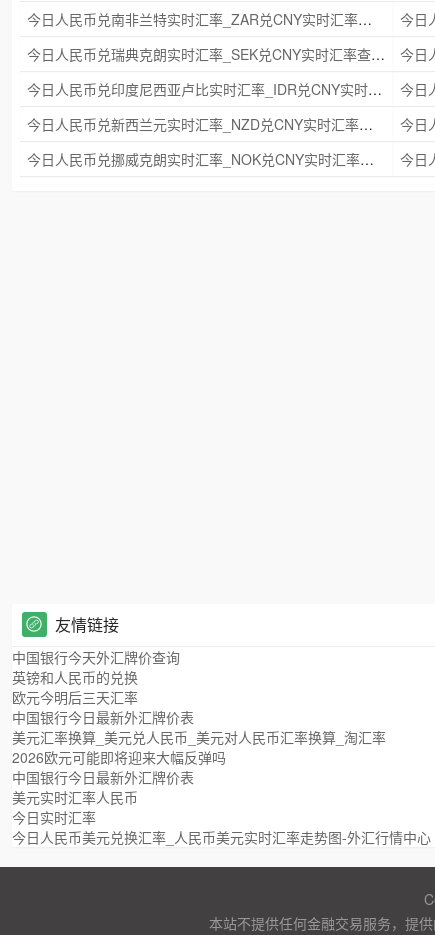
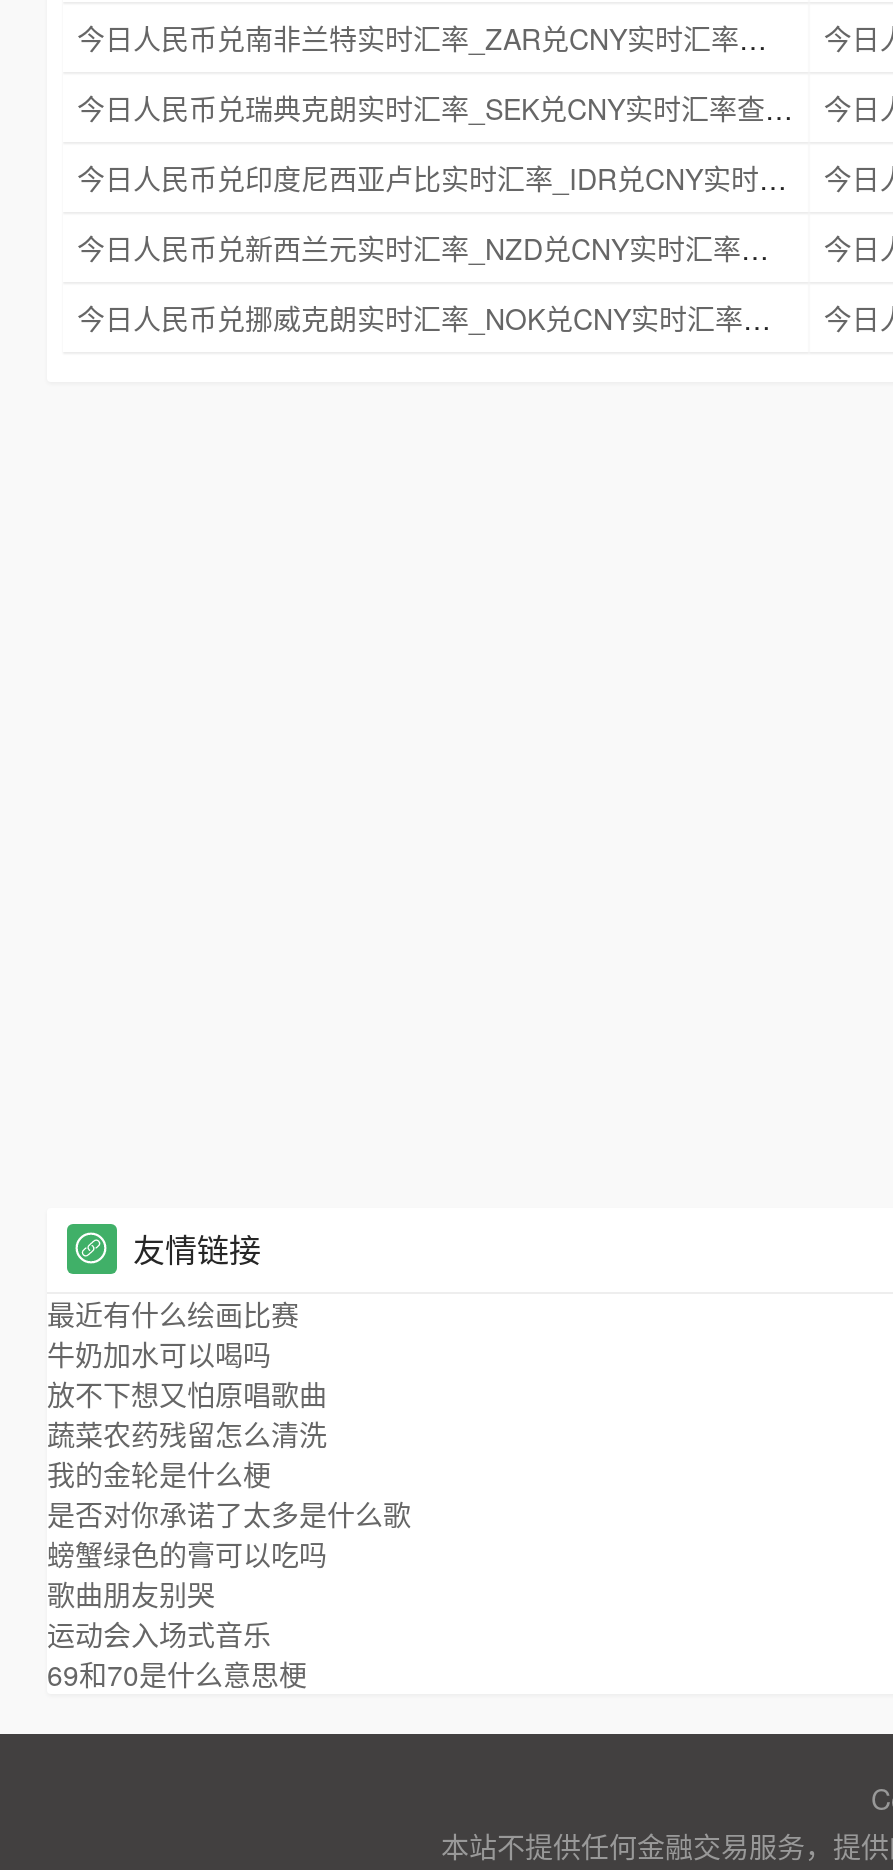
- 中国银行今天外汇牌价查询
- 英镑和人民币的兑换
- 欧元今明后三天汇率
- 中国银行今日最新外汇牌价表
- 美元汇率换算_美元兑人民币_美元对人民币汇率换算_淘汇率
- 2026欧元可能即将迎来大幅反弹吗
- 中国银行今日最新外汇牌价表
- 美元实时汇率人民币
- 今日实时汇率
- 今日人民币美元兑换汇率_人民币美元实时汇率走势图-外汇行情中心
+ 最近有什么绘画比赛
+ 牛奶加水可以喝吗
+ 放不下想又怕原唱歌曲
+ 蔬菜农药残留怎么清洗
+ 我的金轮是什么梗
+ 是否对你承诺了太多是什么歌
+ 螃蟹绿色的膏可以吃吗
+ 歌曲朋友别哭
+ 运动会入场式音乐
+ 69和70是什么意思梗
